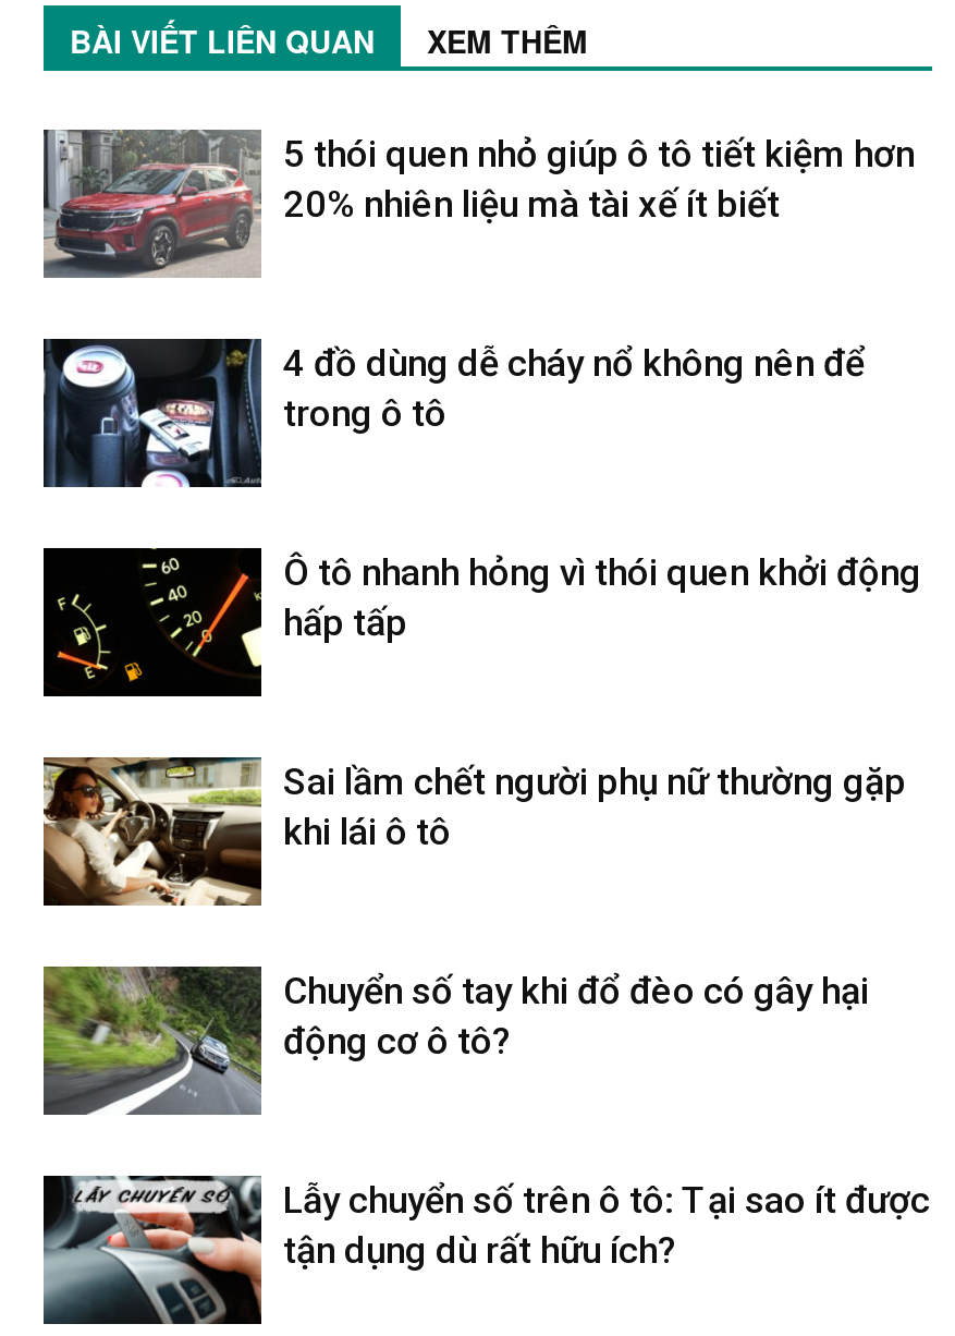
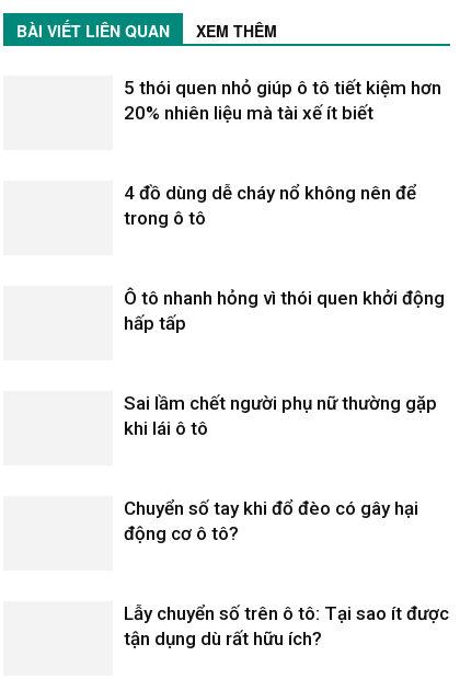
- [image]

- [image]

- [image]

- [image]

- [image]

- [image]
